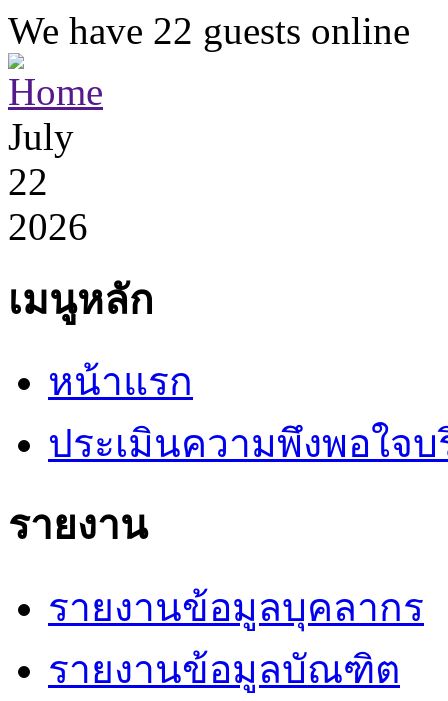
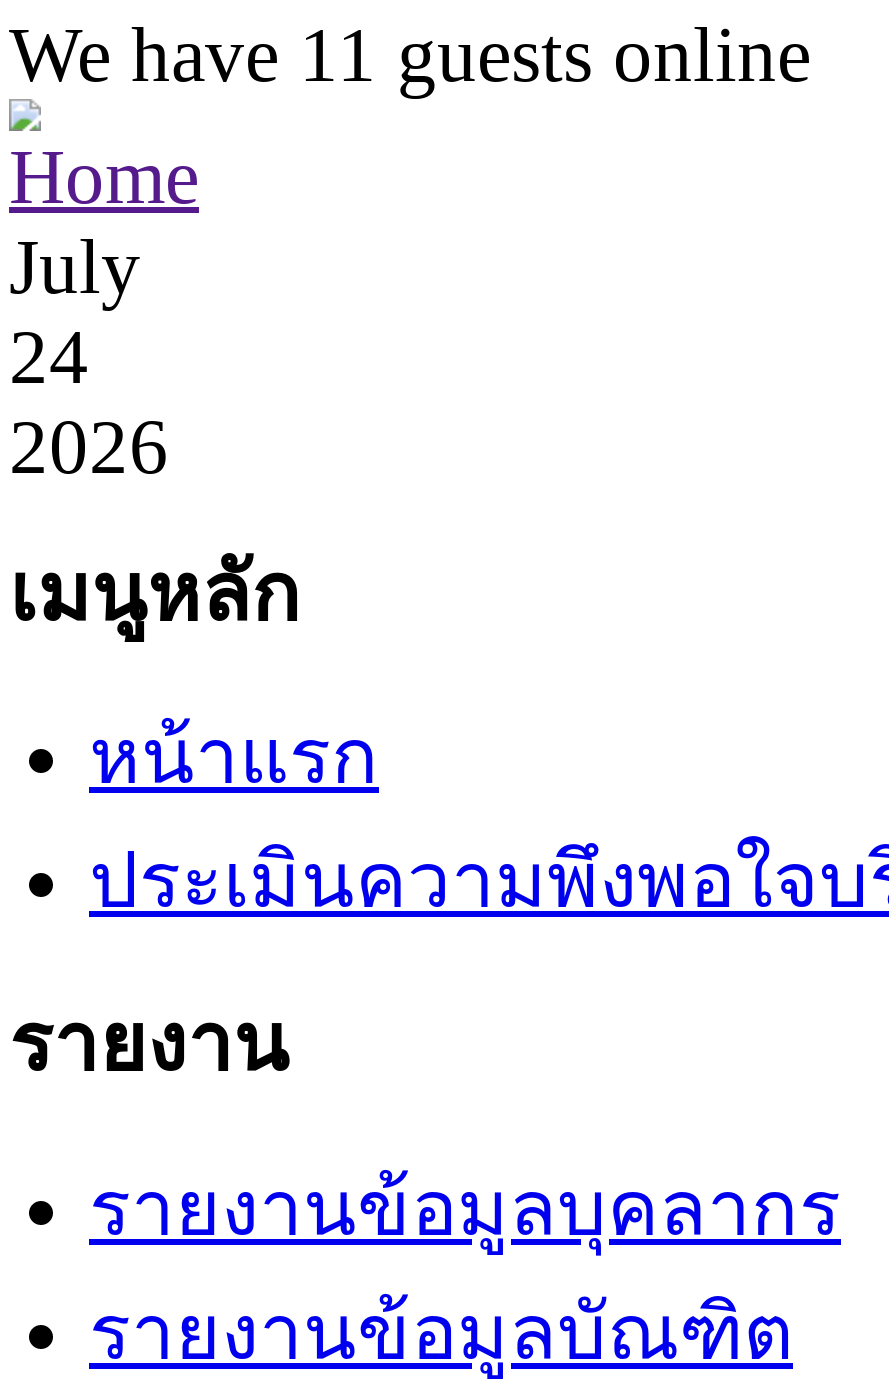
- We have 22 guests online
+ We have 11 guests online

- 22
+ 24
